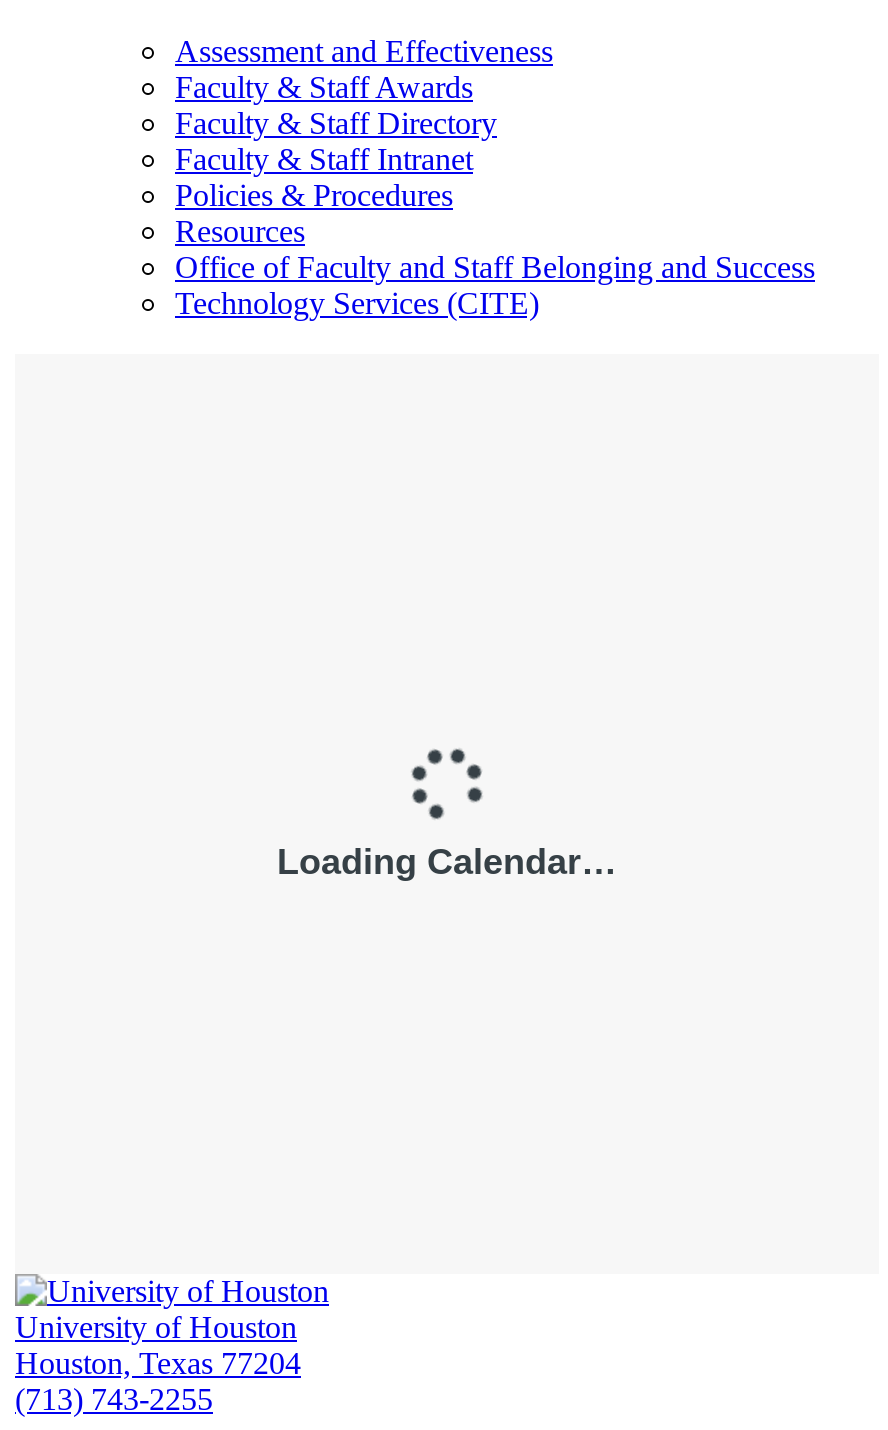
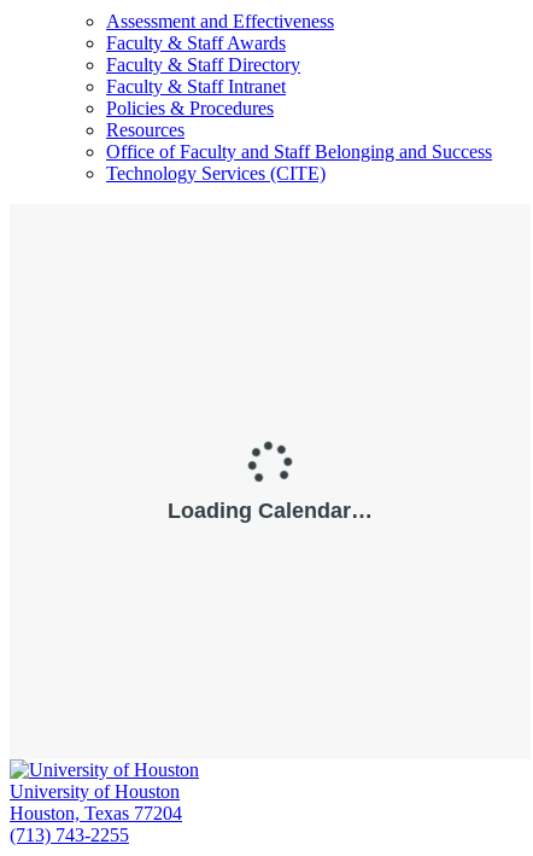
- [image]
+ [image]
